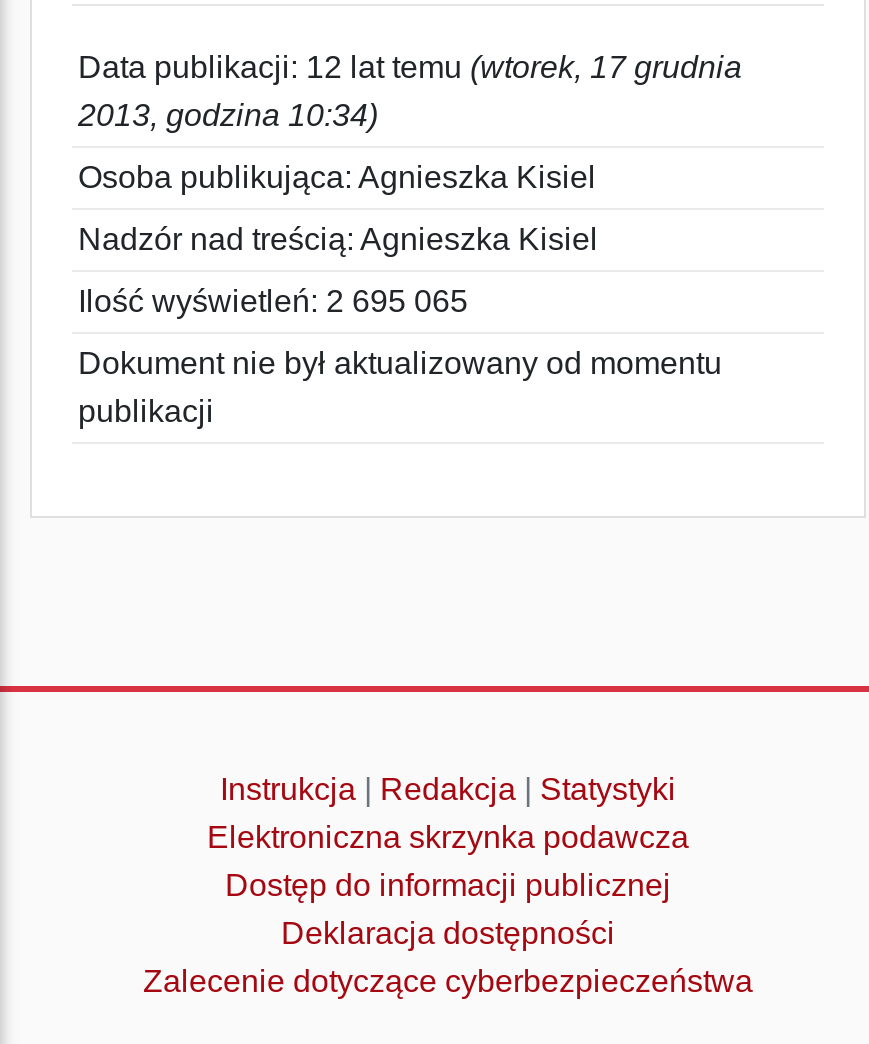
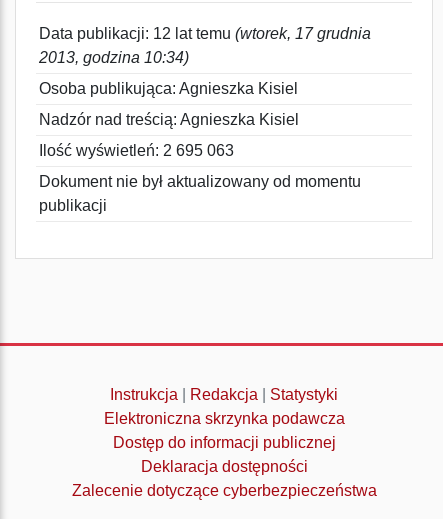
- Ilość wyświetleń: 2 695 065
+ Ilość wyświetleń: 2 695 063
